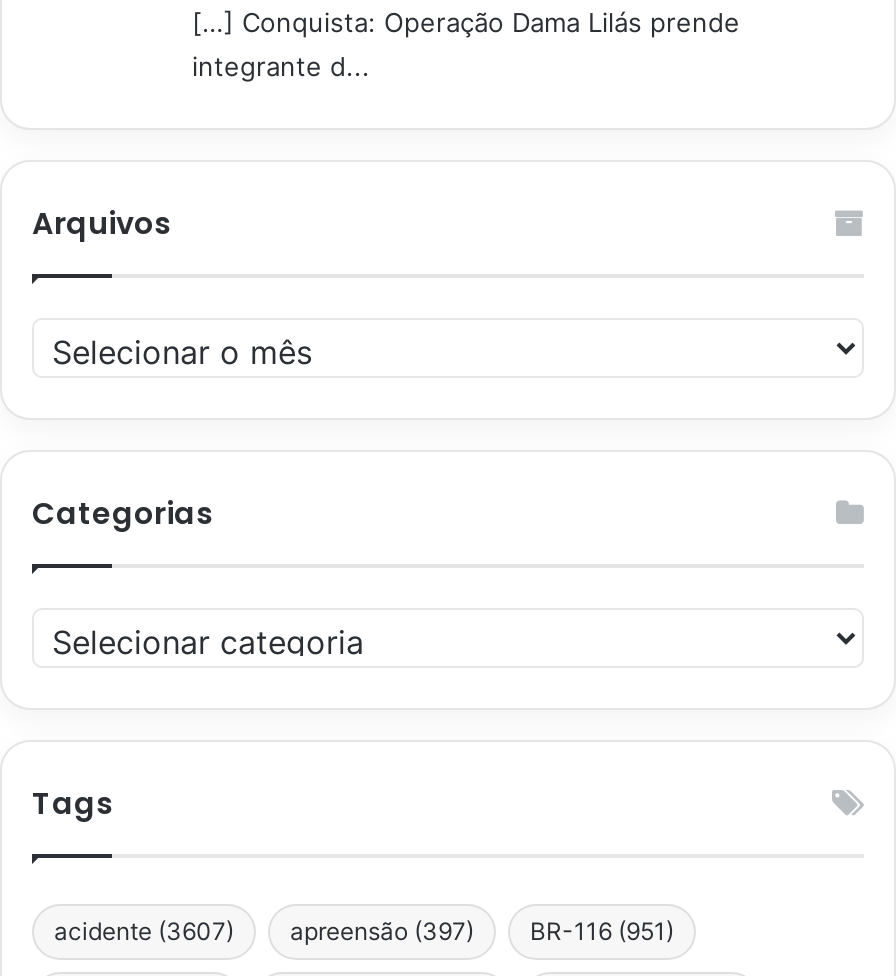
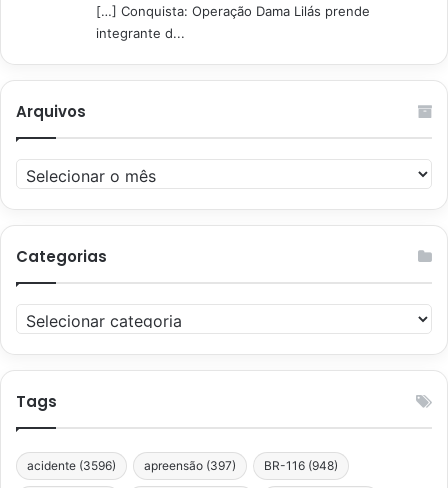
- acidente (3607)
+ acidente (3596)

- BR-116 (951)
+ BR-116 (948)
